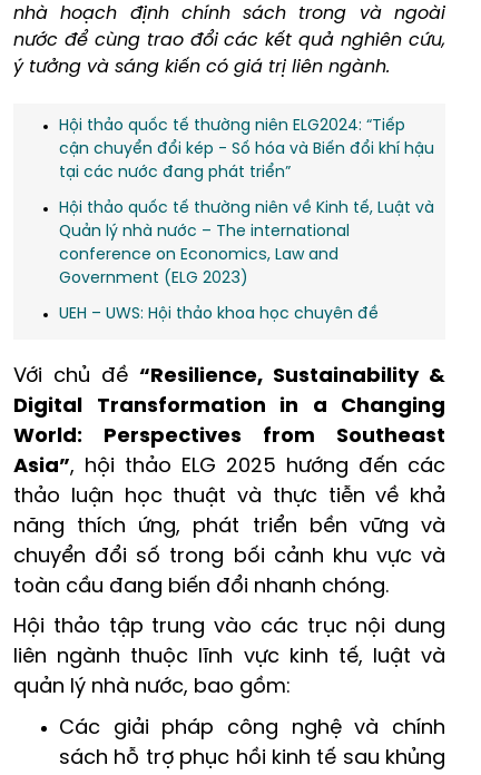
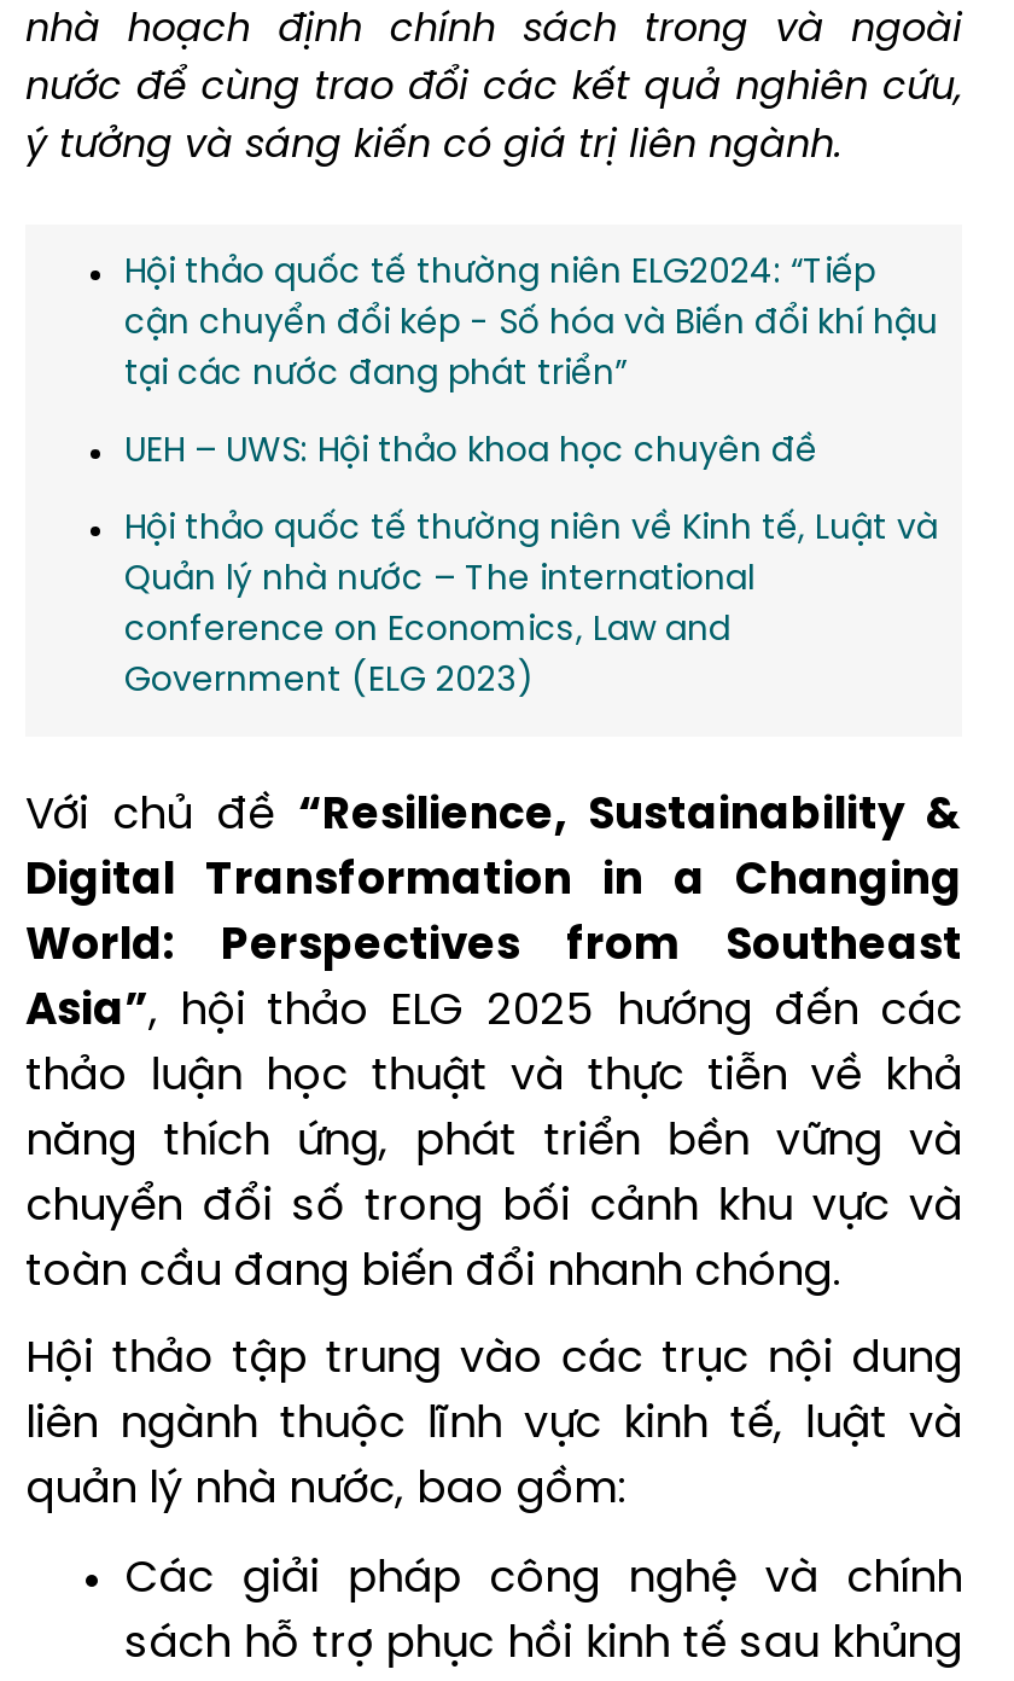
moved down: Hội thảo quốc tế thường niên về Kinh tế, Luật và | Quản lý nhà nước – The international | conference on Economics, Law and | Government (ELG 2023)

moved up: UEH – UWS: Hội thảo khoa học chuyên đề
